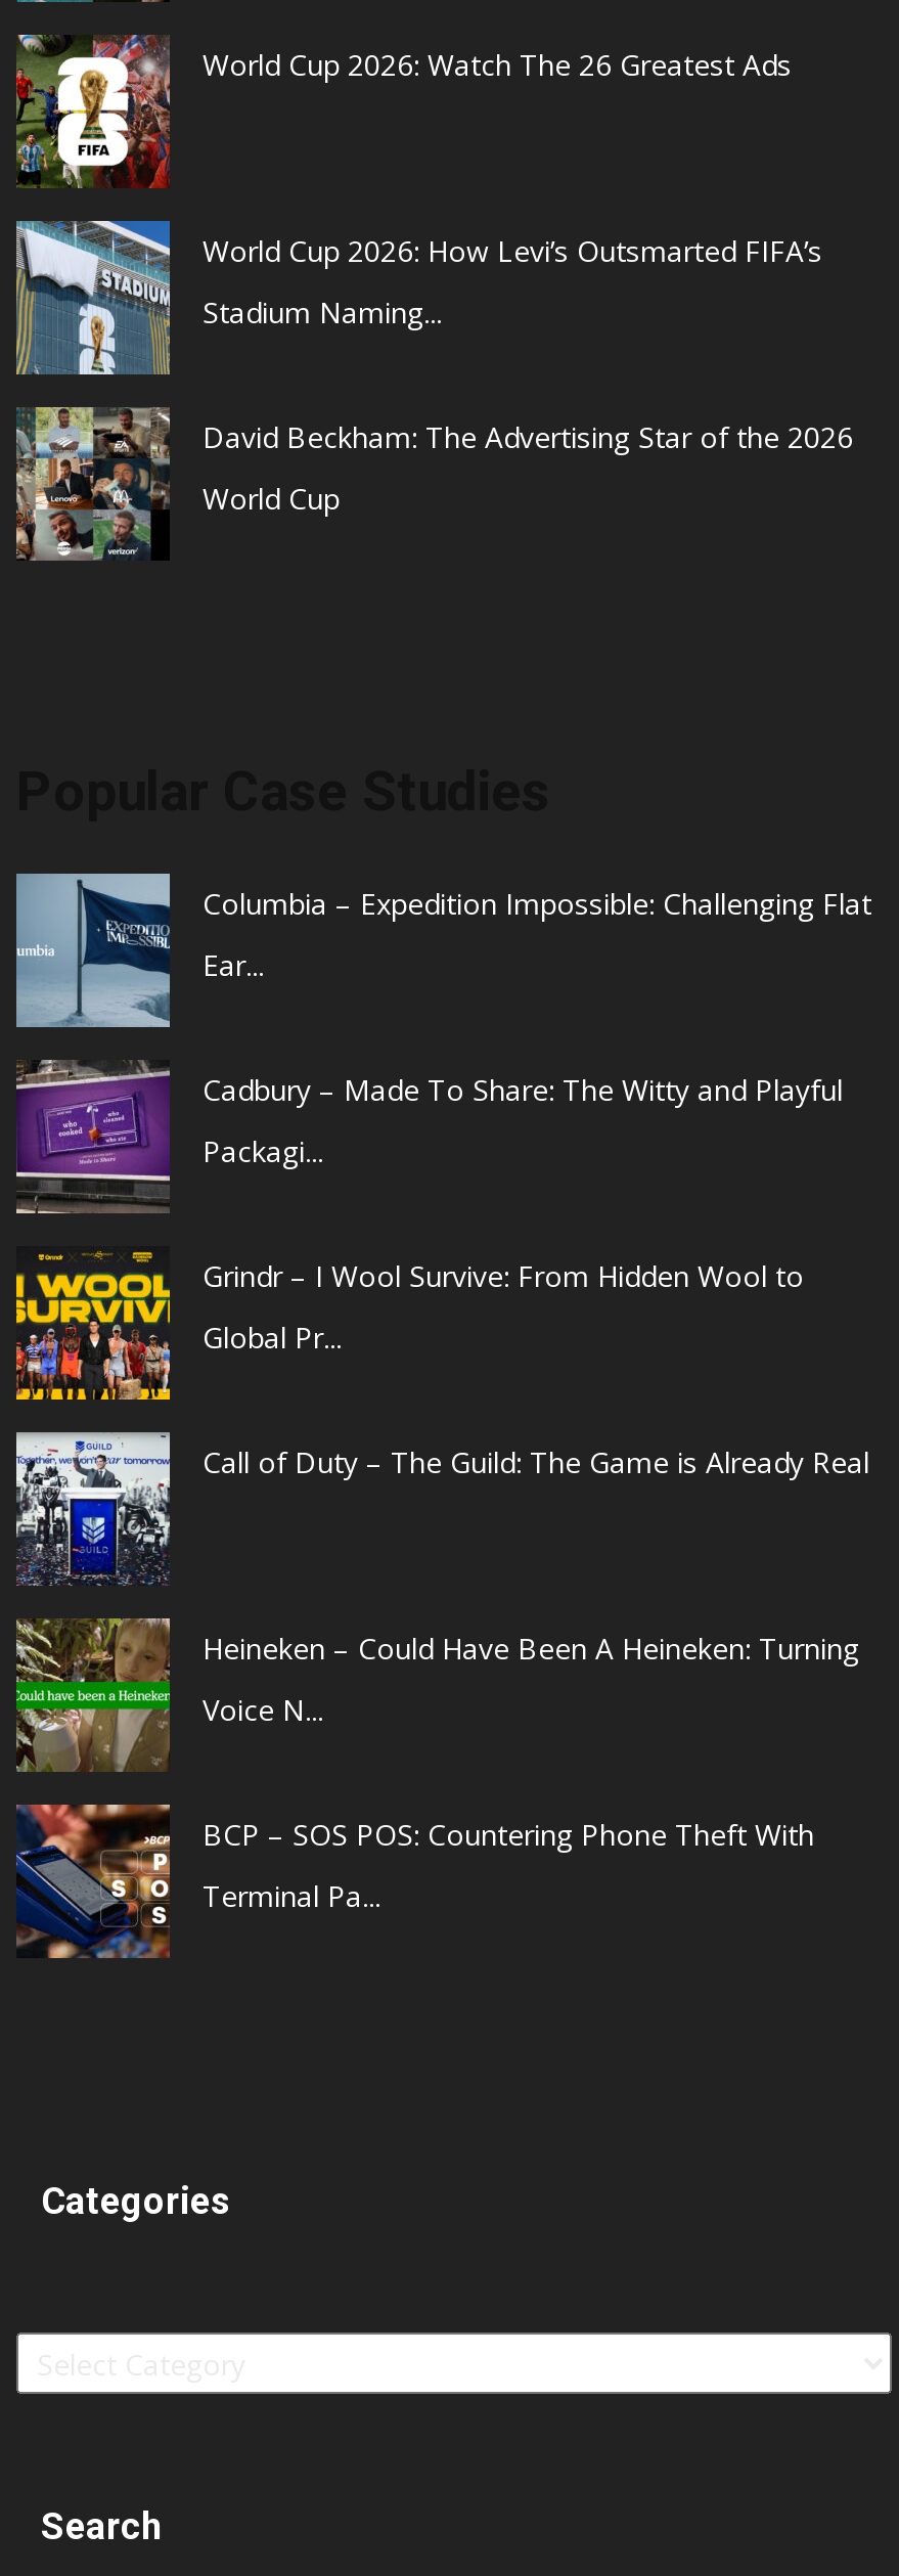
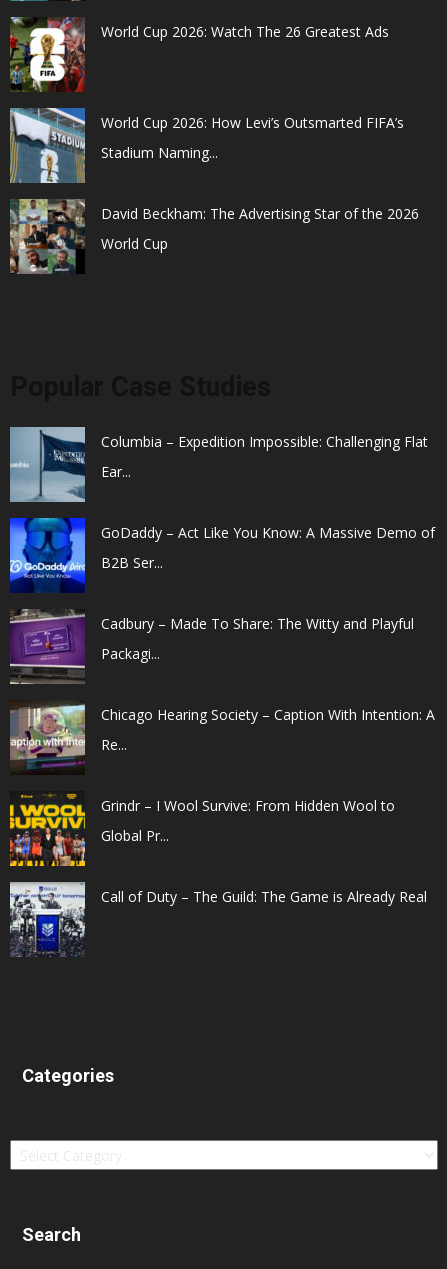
+ [image]
+ GoDaddy – Act Like You Know: A Massive Demo of
+ B2B Ser...

moved down: [image] | Cadbury – Made To Share: The Witty and Playful | Packagi...

+ [image]
+ Chicago Hearing Society – Caption With Intention: A
+ Re...

moved down: [image] | Grindr – I Wool Survive: From Hidden Wool to | Global Pr... | Call of Duty – The Guild: The Game is Already Real

moved down: [image]

- [image]
- Heineken – Could Have Been A Heineken: Turning
- Voice N...
- BCP – SOS POS: Countering Phone Theft With
- Terminal Pa...

- [image]
